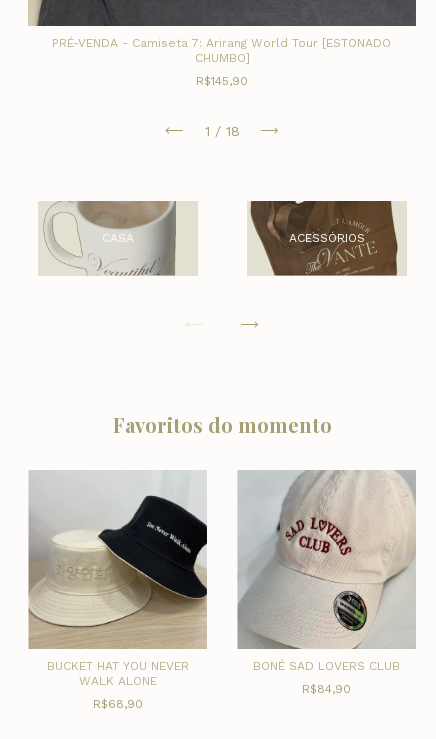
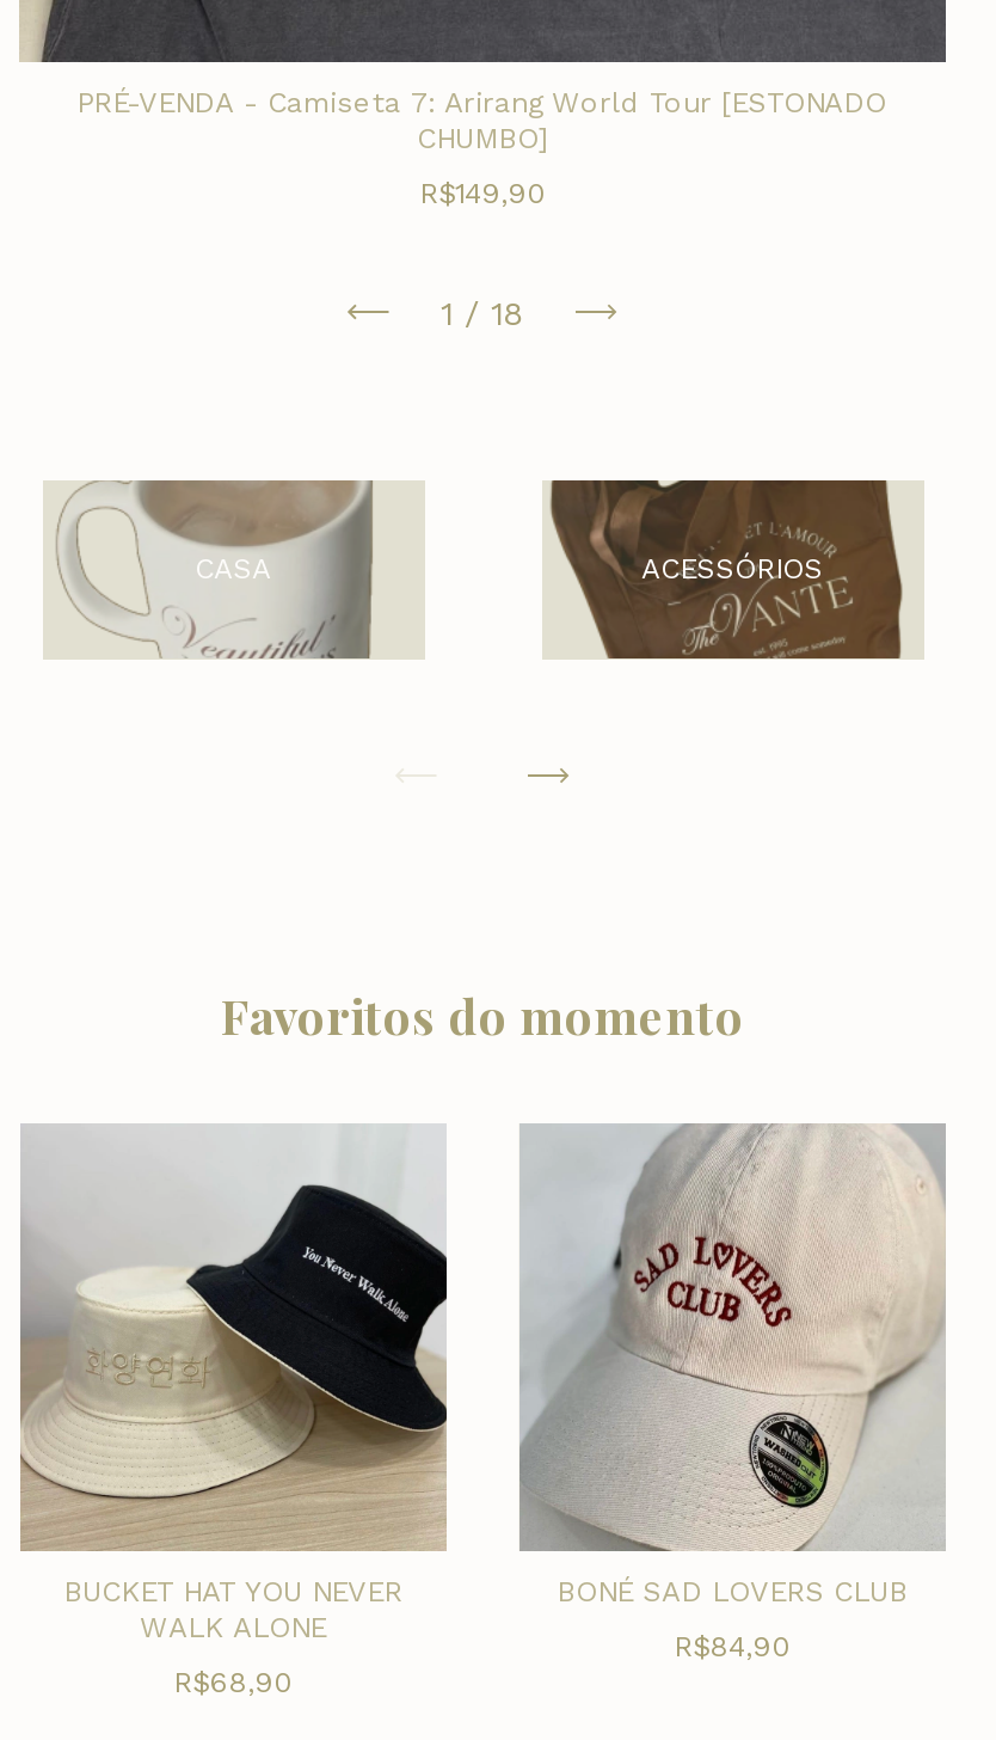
- R$145,90
+ R$149,90
